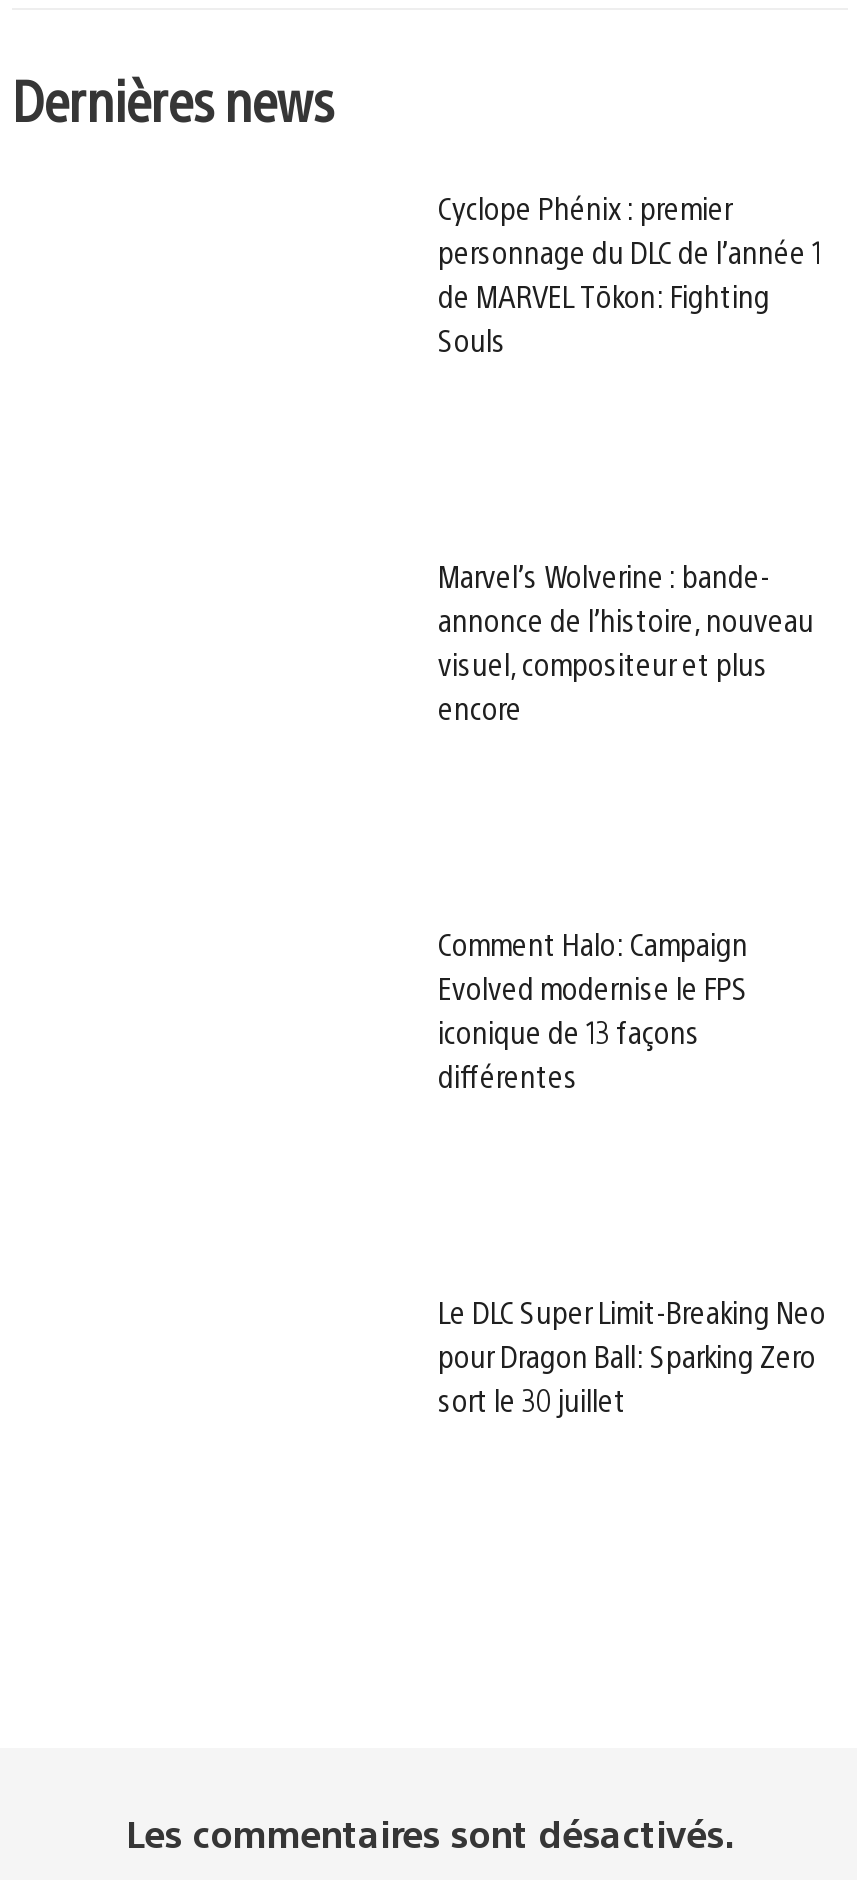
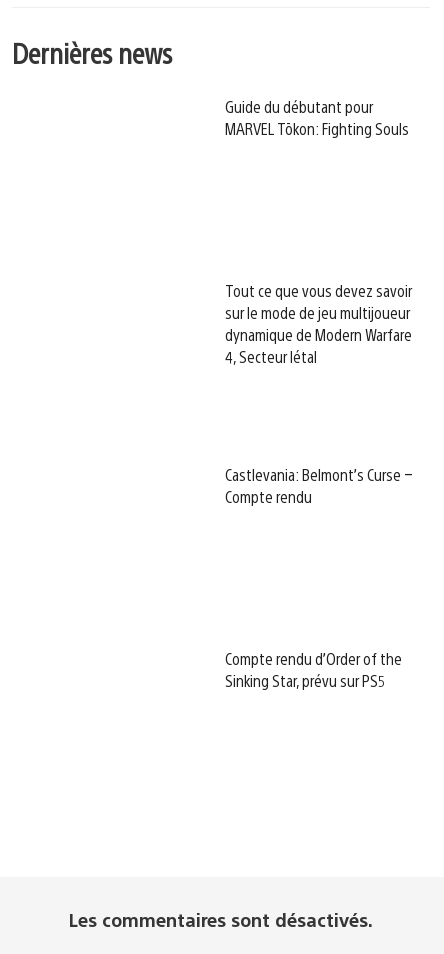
- Cyclope Phénix : premier
- personnage du DLC de l’année 1
- de MARVEL Tōkon: Fighting
- Souls
+ Guide du débutant pour
+ MARVEL Tōkon: Fighting Souls

- Marvel’s Wolverine : bande-
- annonce de l’histoire, nouveau
- visuel, compositeur et plus
- encore
+ Tout ce que vous devez savoir
+ sur le mode de jeu multijoueur
+ dynamique de Modern Warfare
+ 4, Secteur létal

- Comment Halo: Campaign
- Evolved modernise le FPS
- iconique de 13 façons
- différentes
+ Castlevania: Belmont’s Curse –
+ Compte rendu

- Le DLC Super Limit-Breaking Neo
- pour Dragon Ball: Sparking Zero
- sort le 30 juillet
+ Compte rendu d’Order of the
+ Sinking Star, prévu sur PS5
